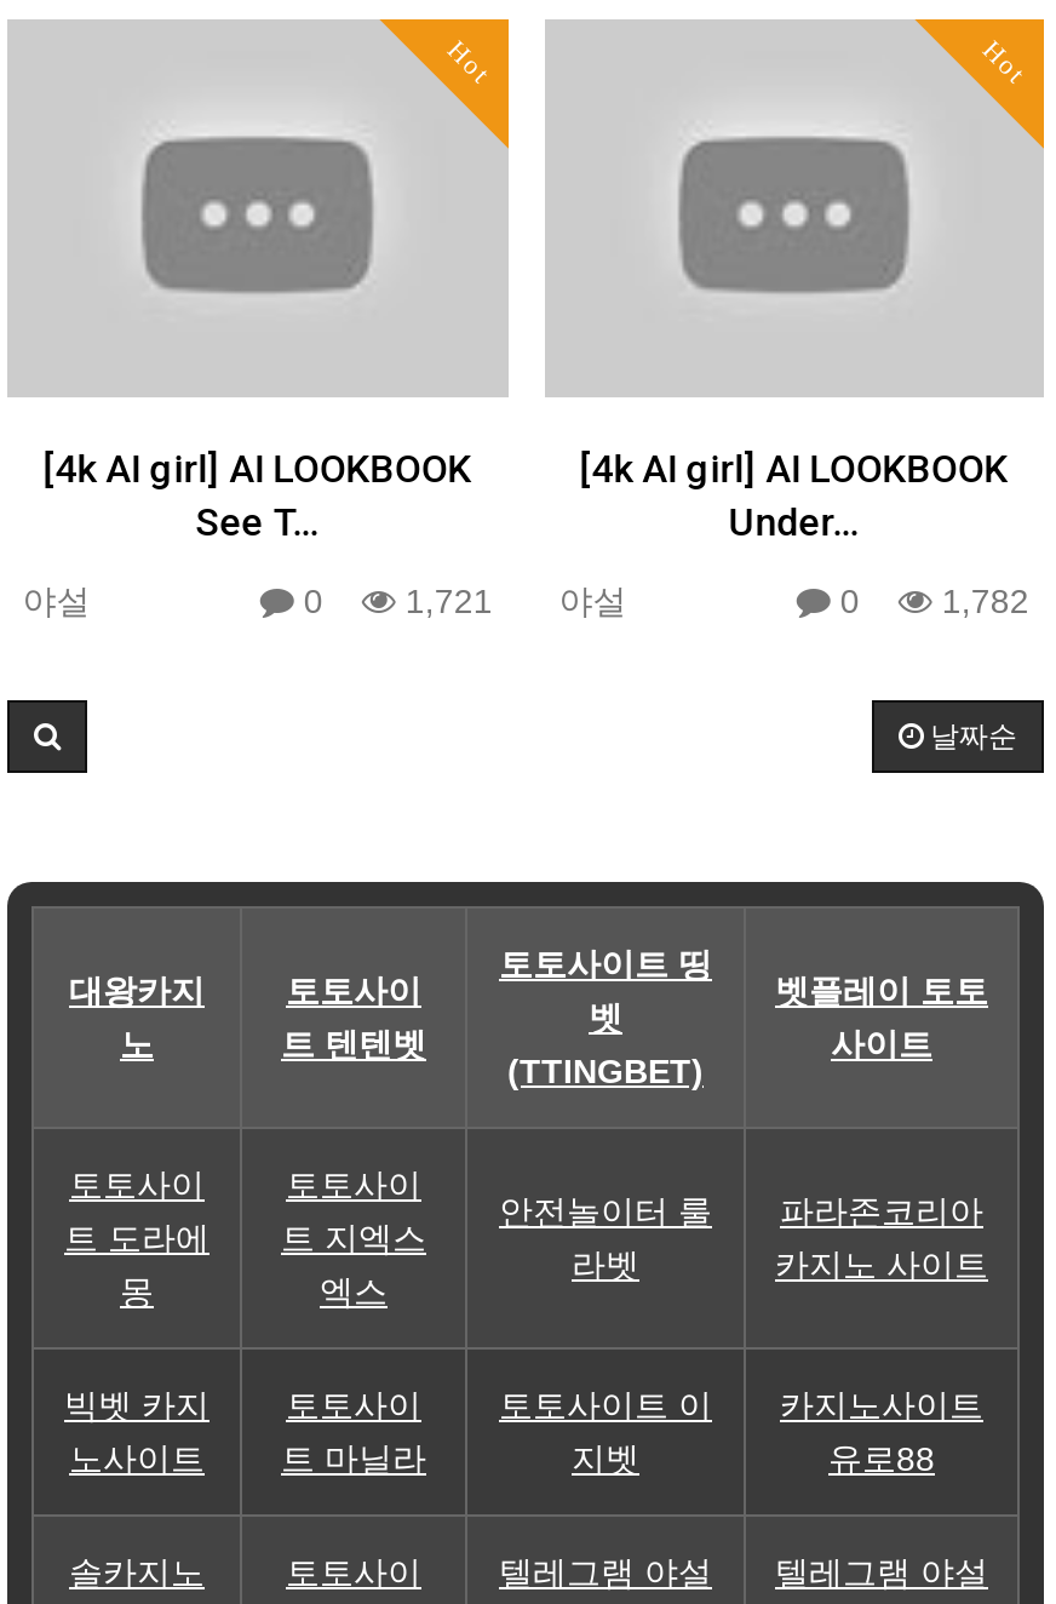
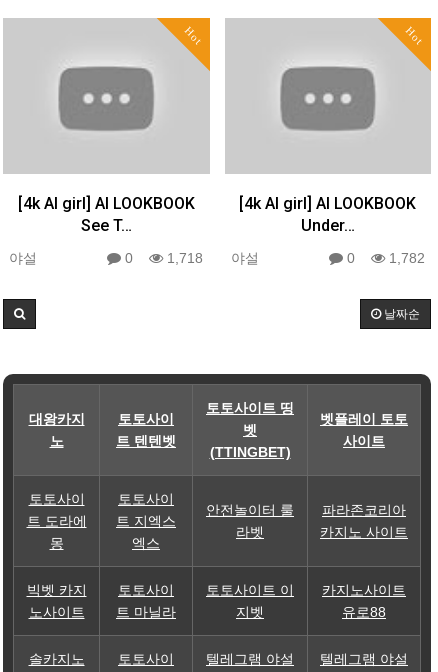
- 0 1,721 야설
+ 0 1,718 야설
